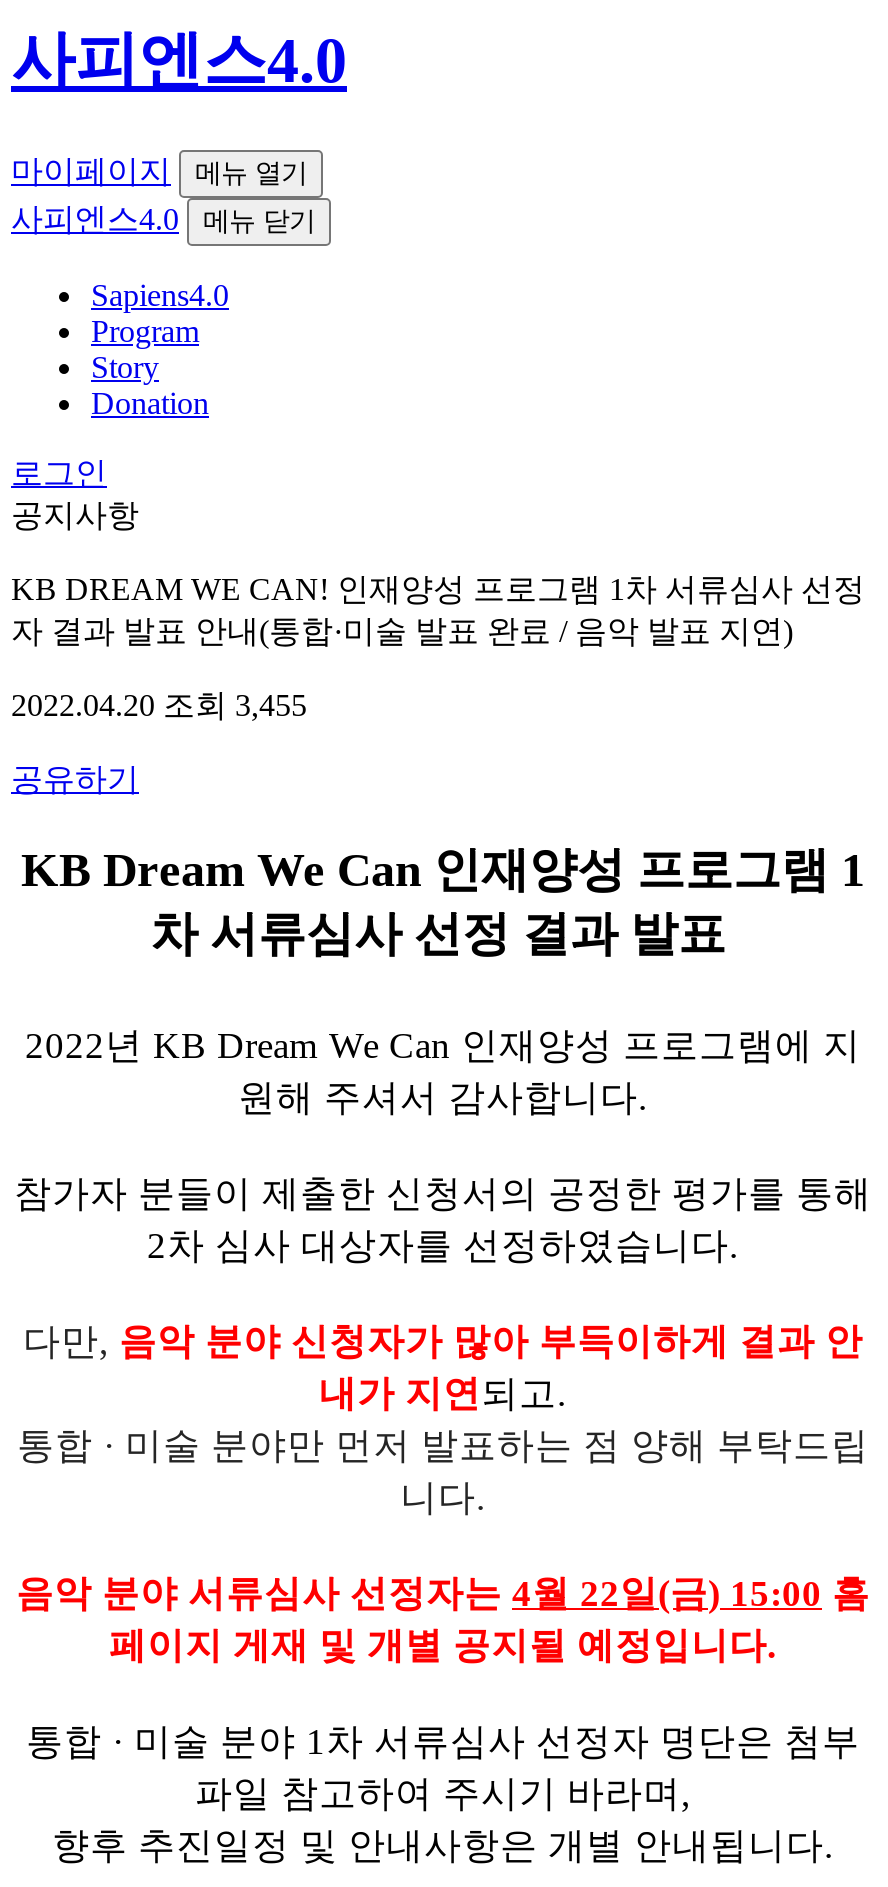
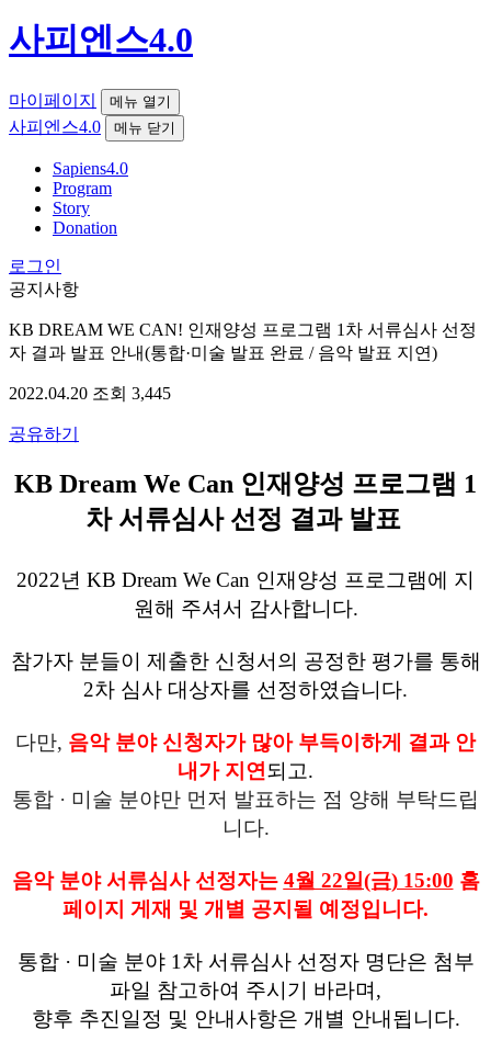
- 2022.04.20 조회 3,455
+ 2022.04.20 조회 3,445
